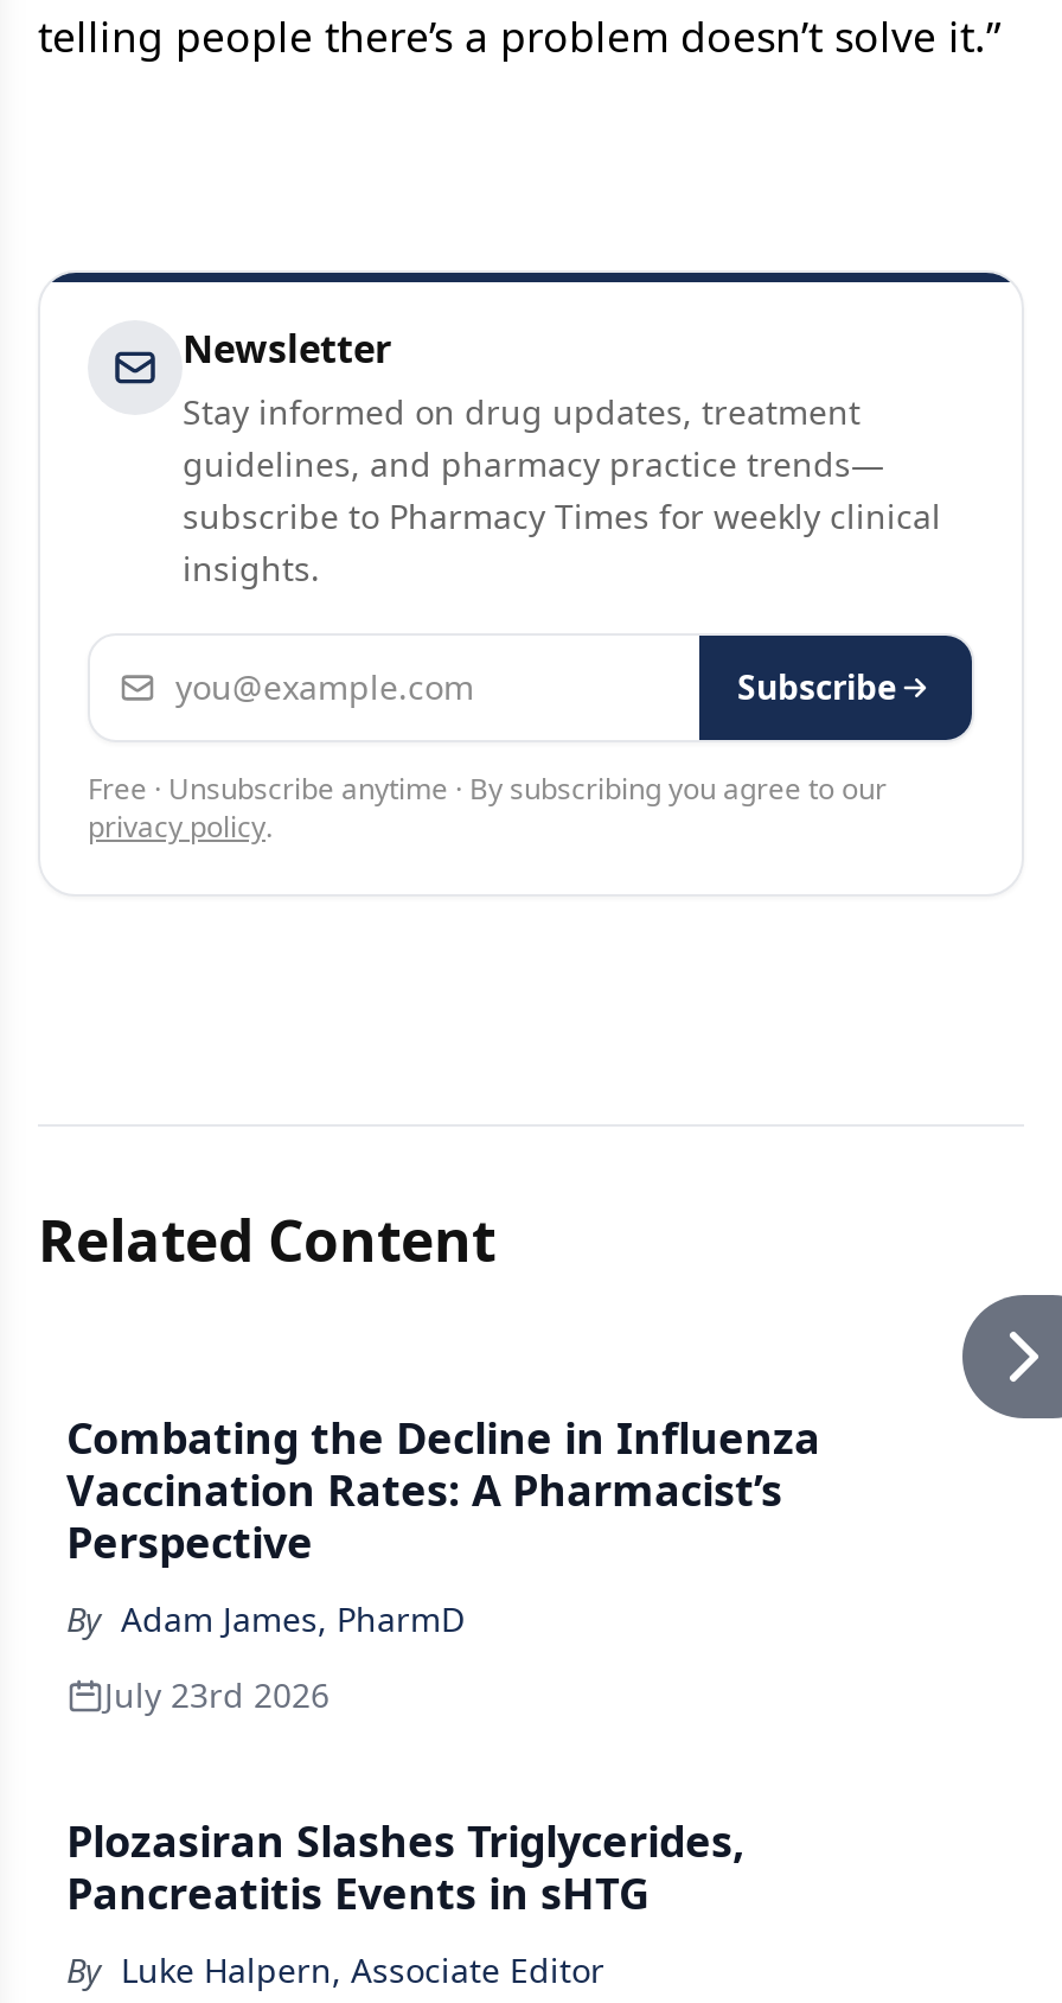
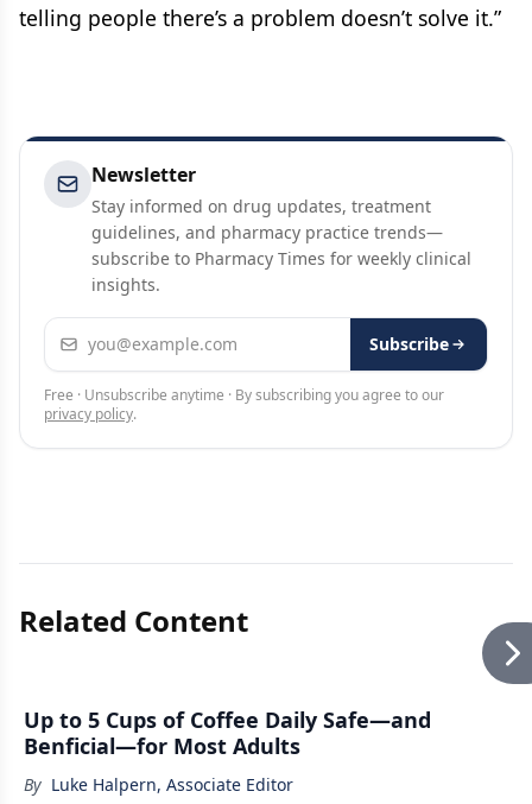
moved down: [image]

- Combating the Decline in Influenza
- Vaccination Rates: A Pharmacist’s
- Perspective
- By Adam James, PharmD
- July 23rd 2026
- Plozasiran Slashes Triglycerides,
- Pancreatitis Events in sHTG
+ Up to 5 Cups of Coffee Daily Safe—and
+ Benficial—for Most Adults
